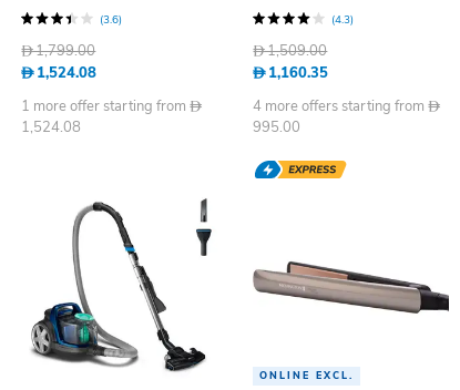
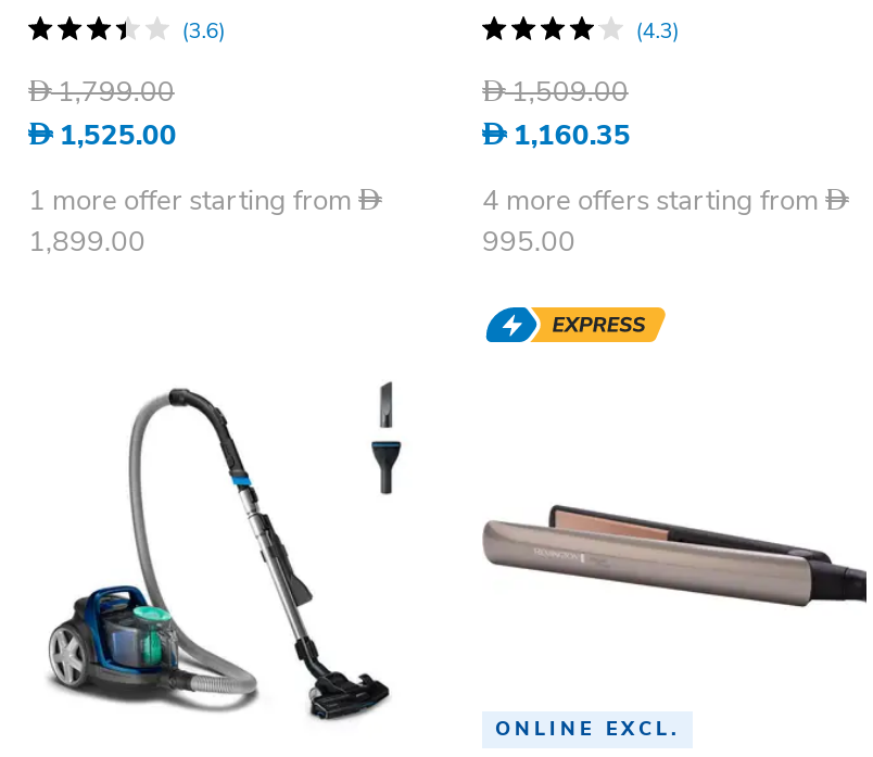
- D 1,524.08
+ D 1,525.00

- 1,524.08
+ 1,899.00
